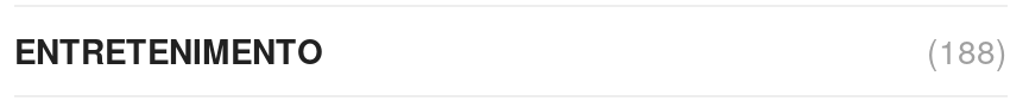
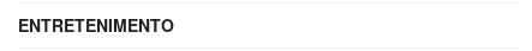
- (188)
